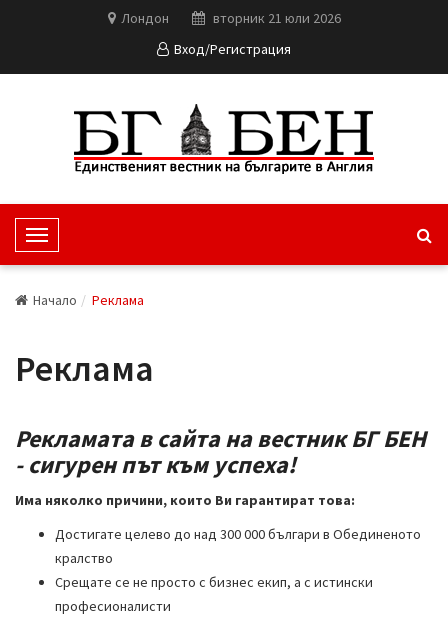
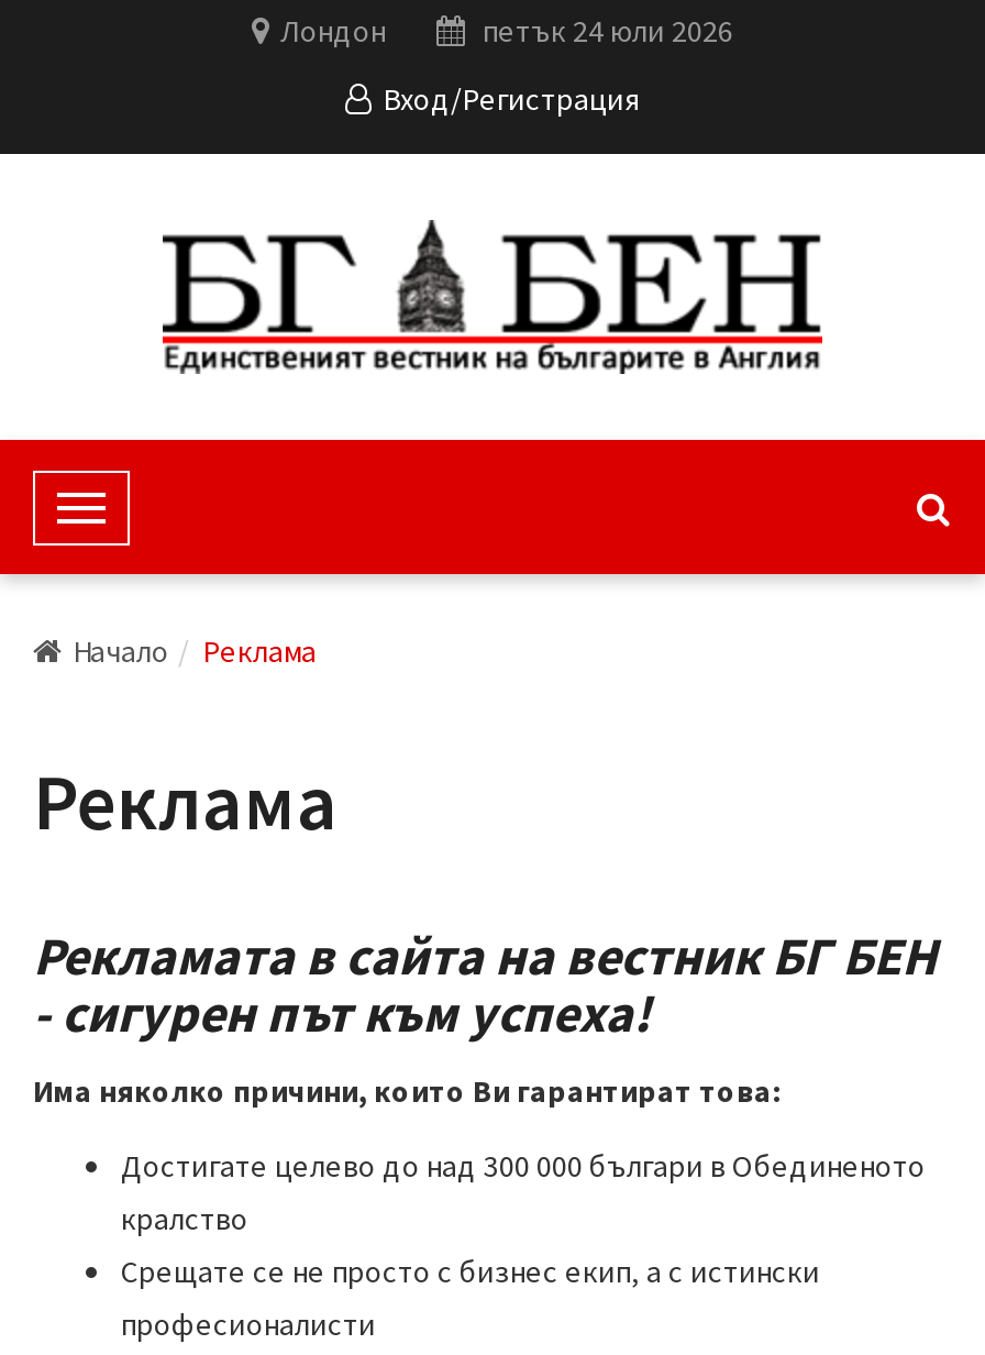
- вторник 21 юли 2026
+ петък 24 юли 2026
